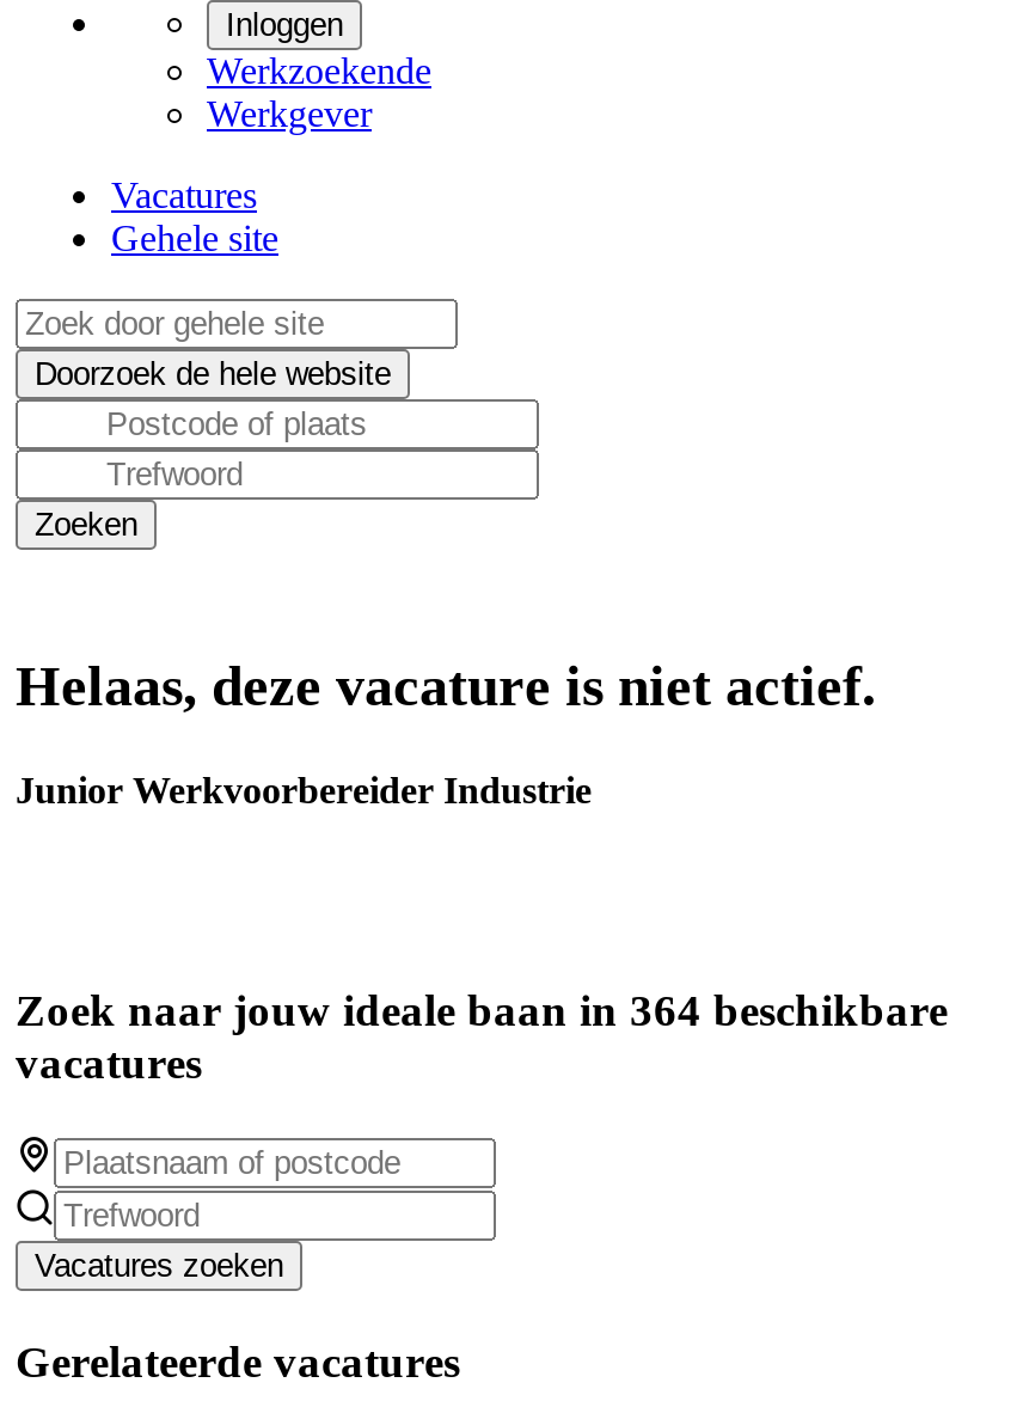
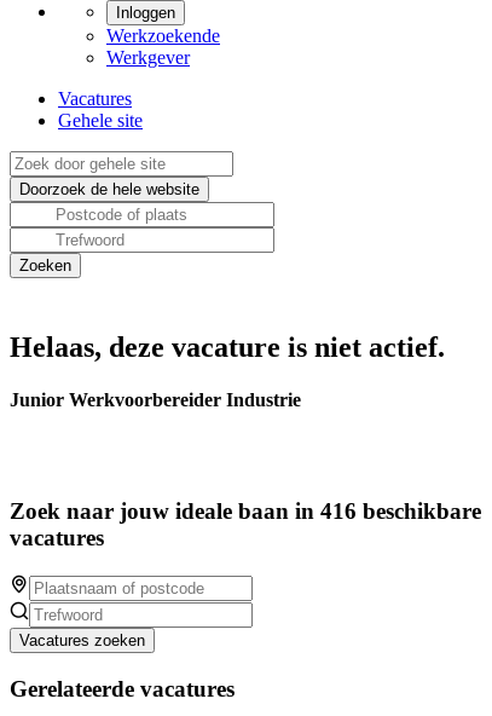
- Zoek naar jouw ideale baan in 364 beschikbare
+ Zoek naar jouw ideale baan in 416 beschikbare
